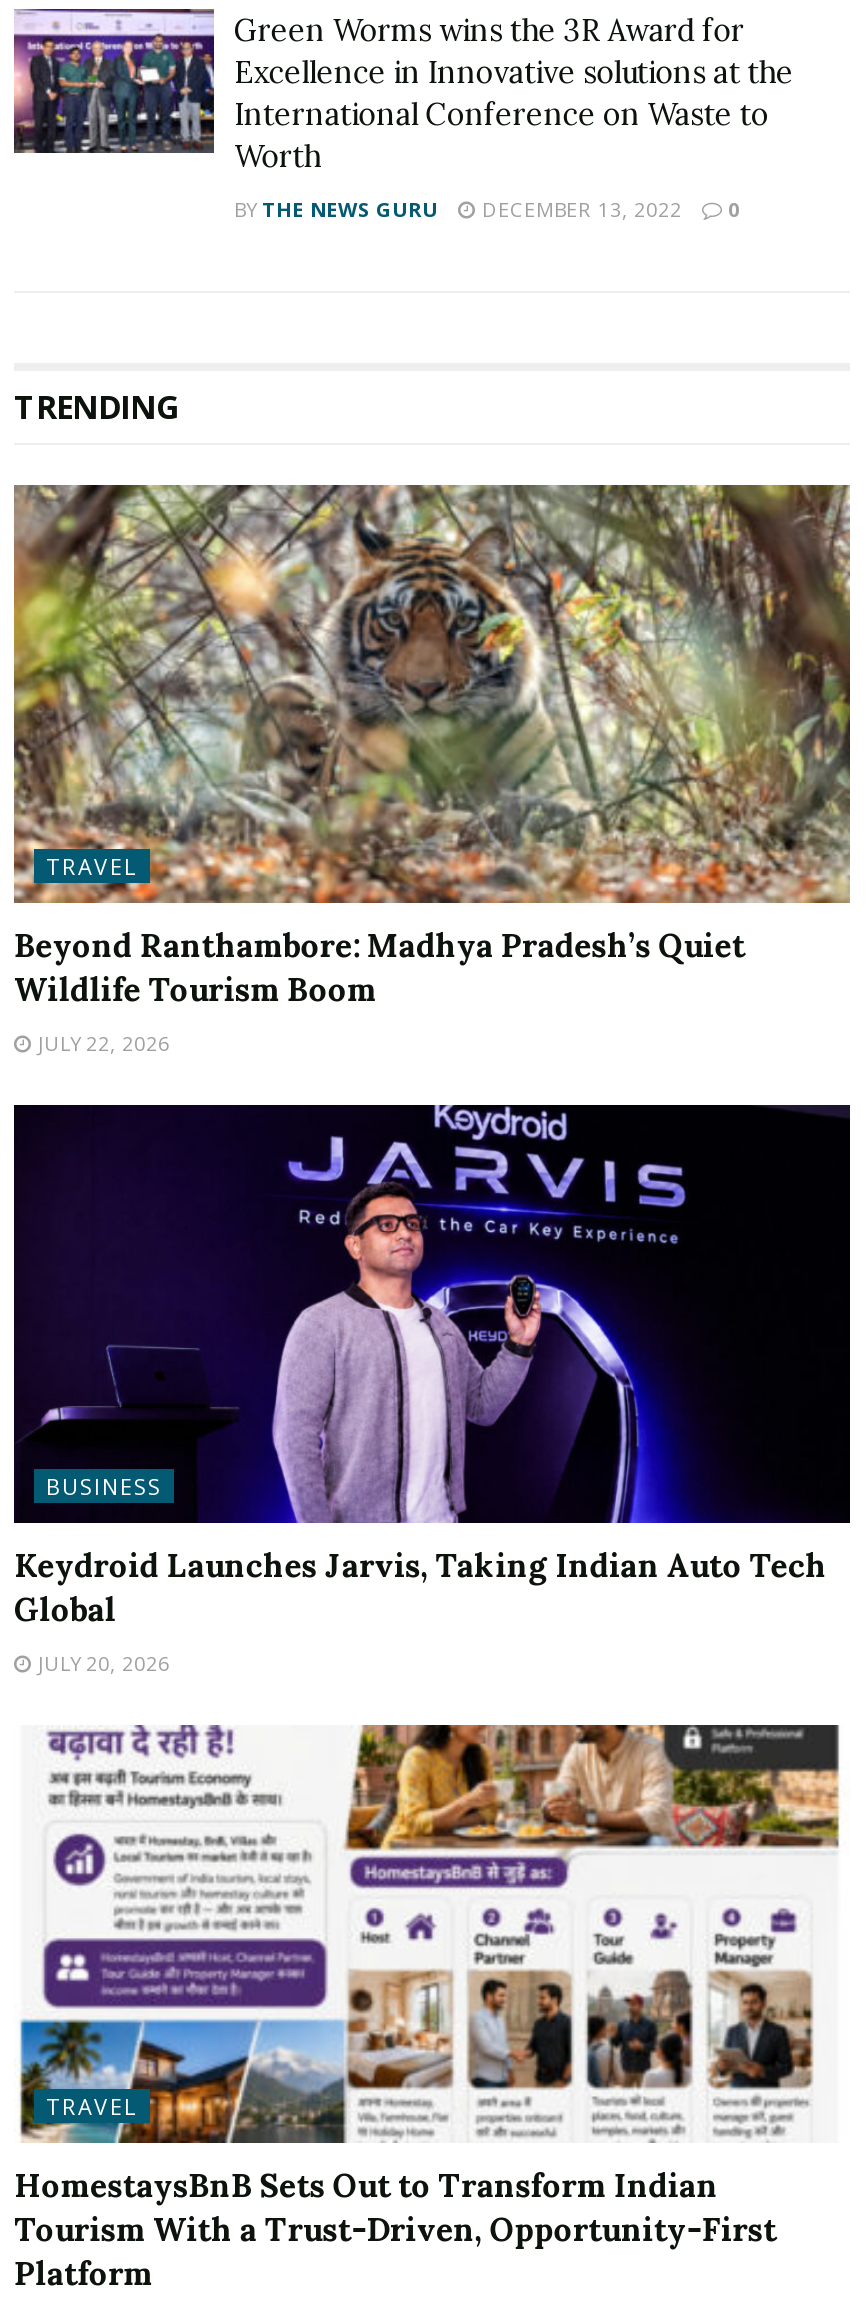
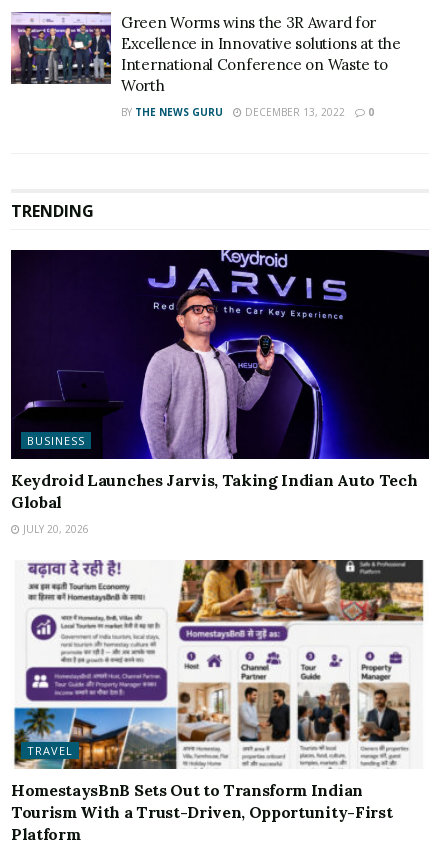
- [image]
- TRAVEL
- Beyond Ranthambore: Madhya Pradesh’s Quiet
- Wildlife Tourism Boom
- JULY 22, 2026
